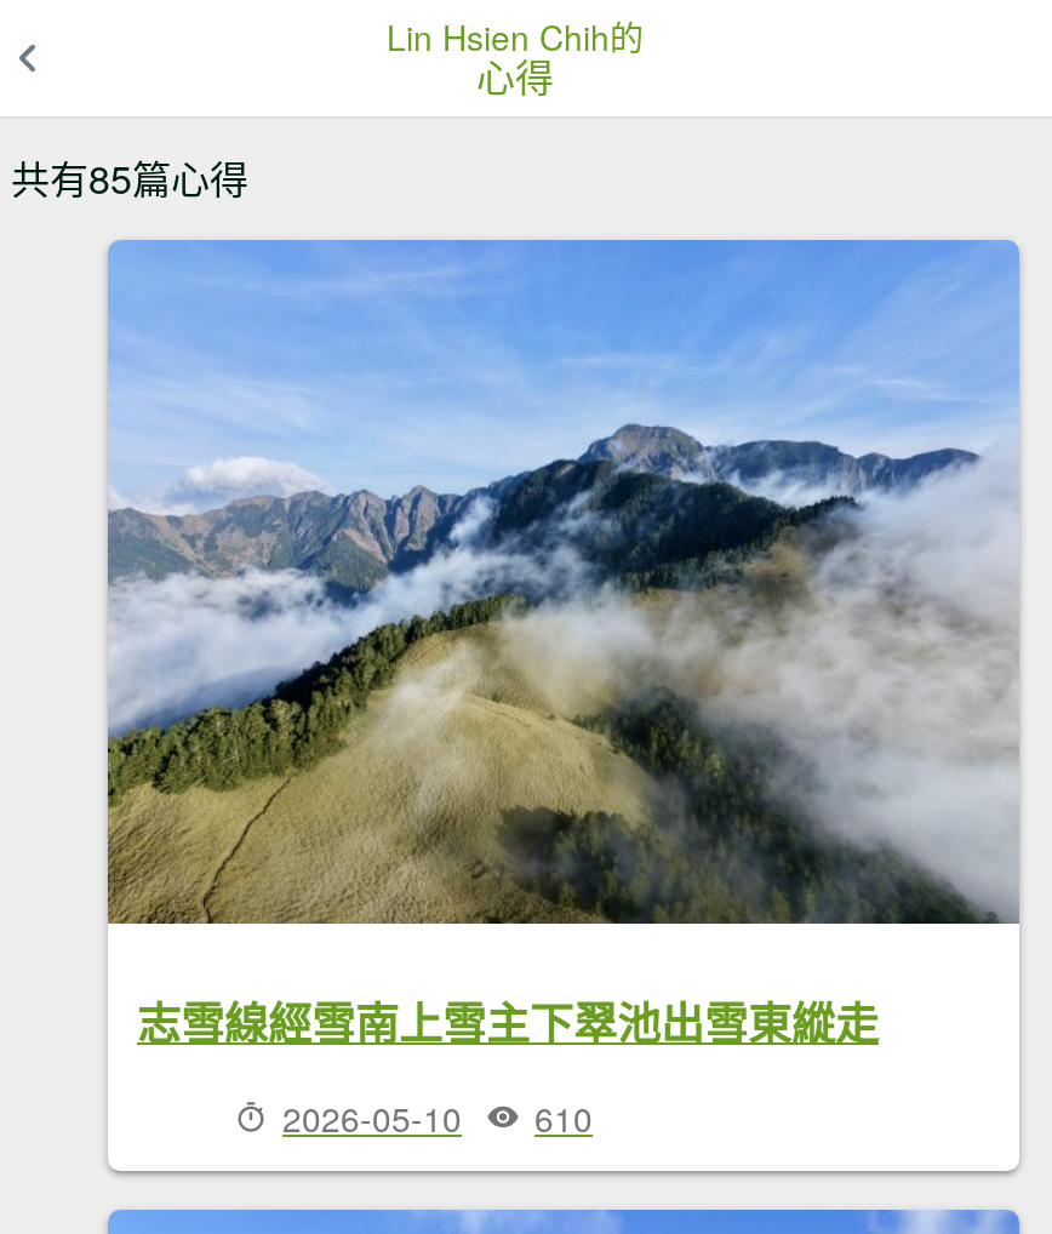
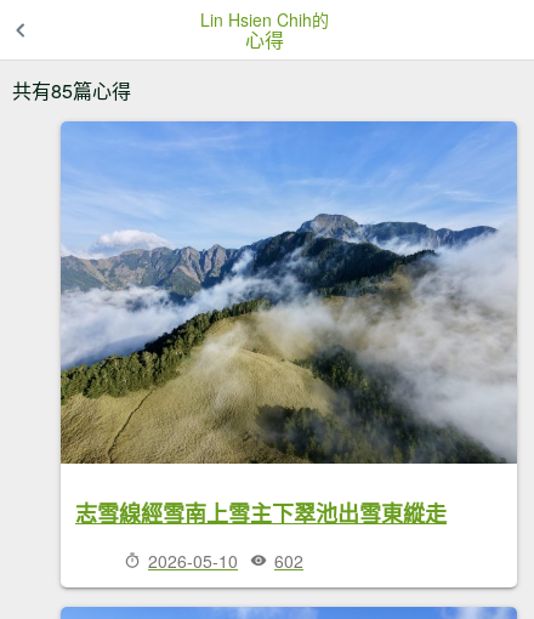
- 2026-05-10 610
+ 2026-05-10 602
